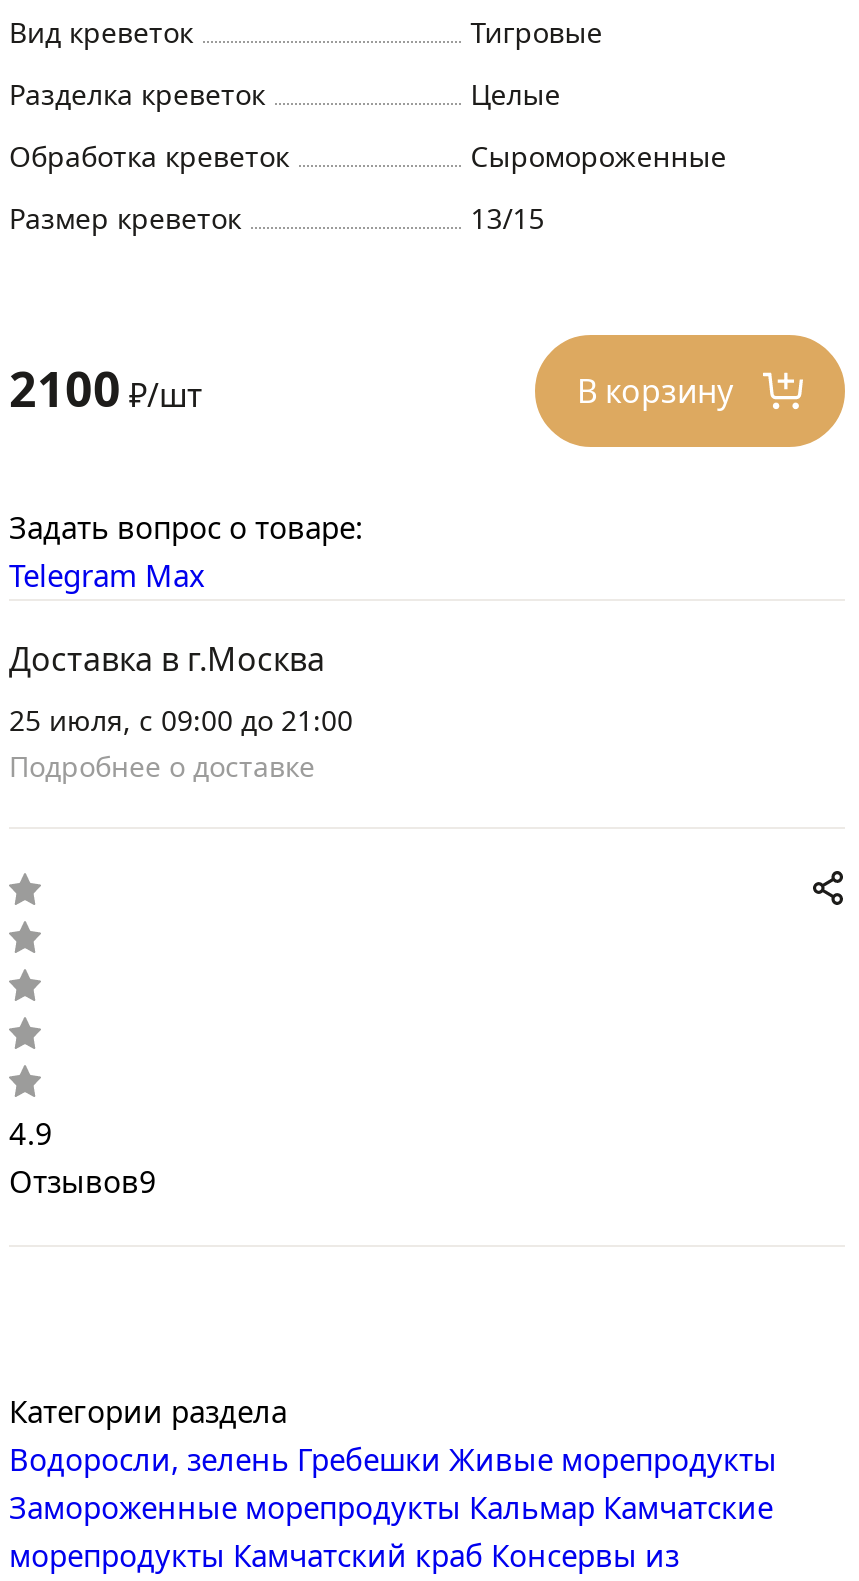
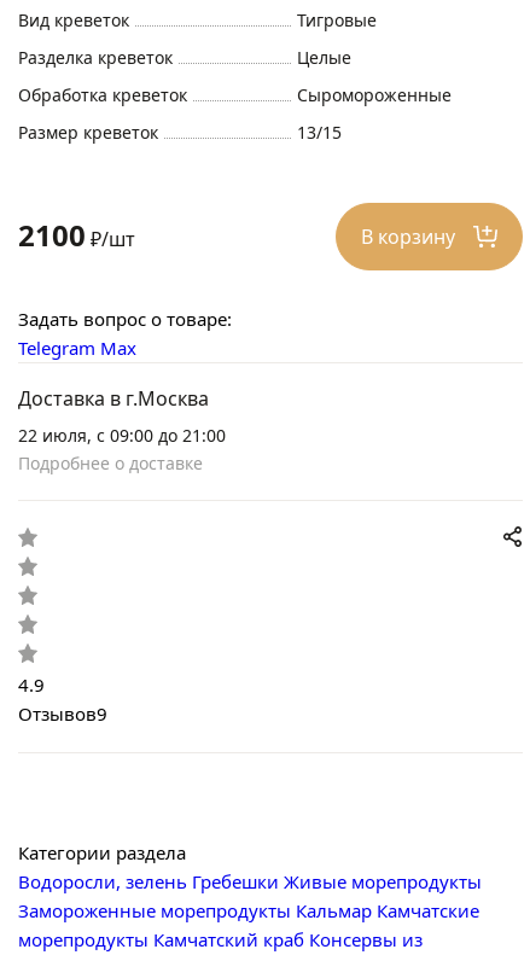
- 25 июля, с 09:00 до 21:00
+ 22 июля, с 09:00 до 21:00
